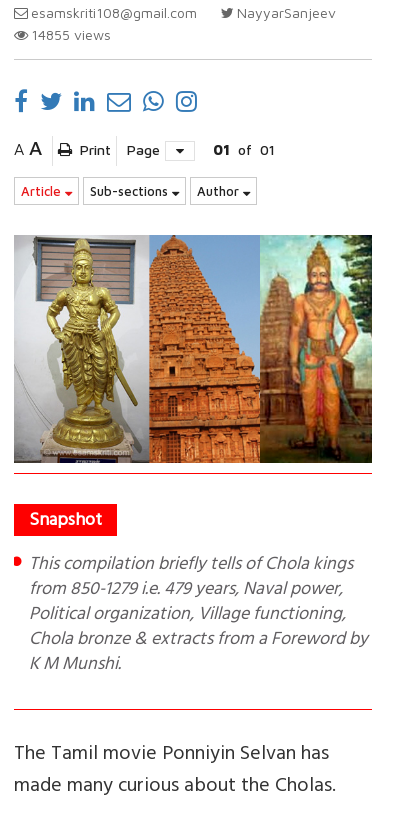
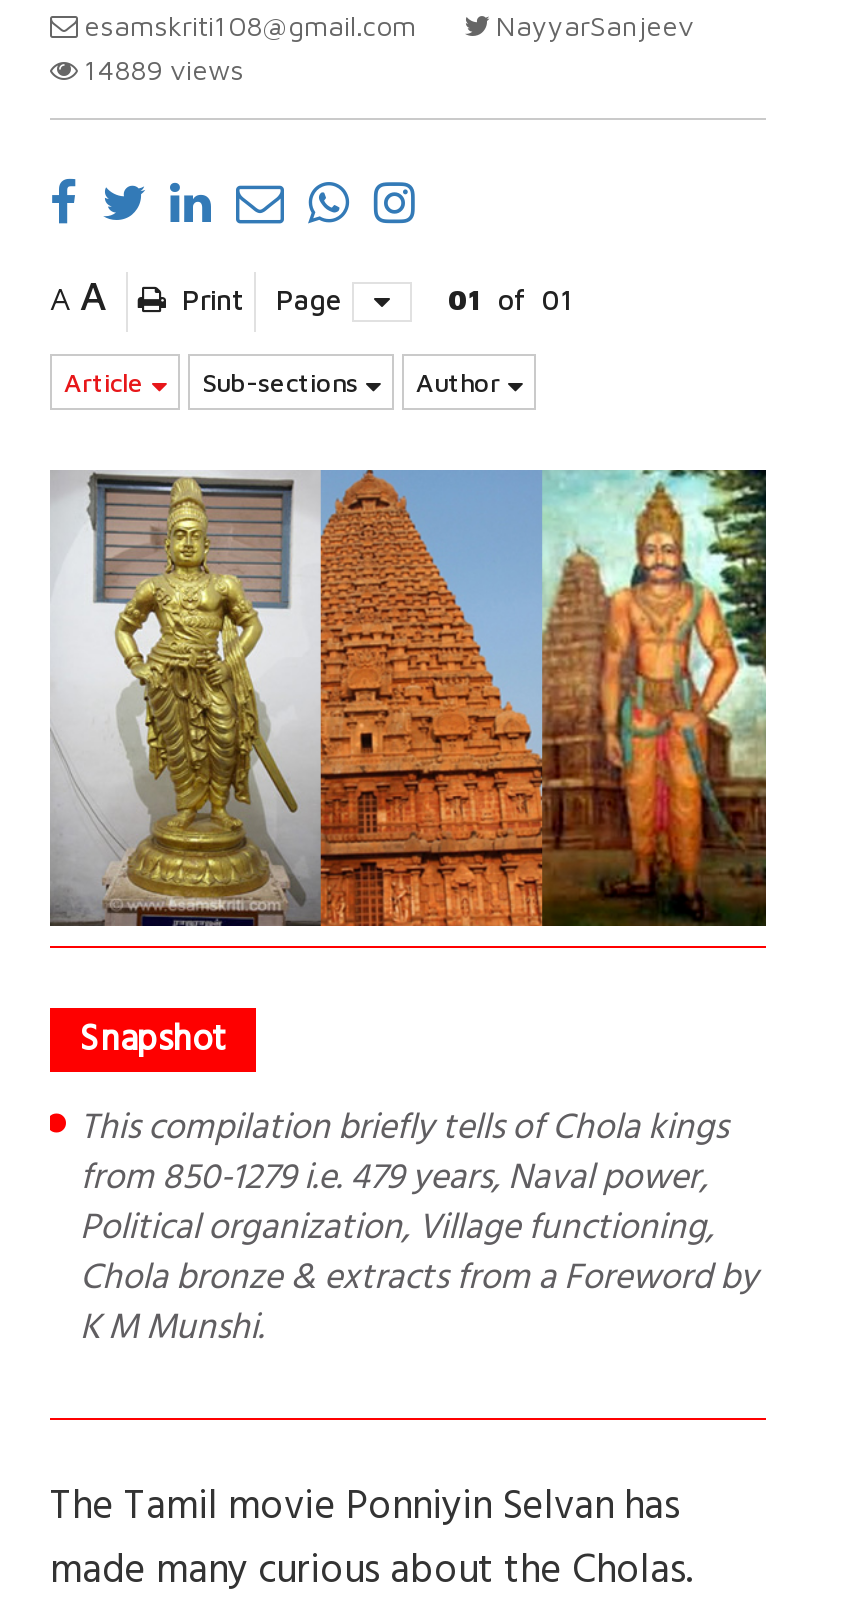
- 14855 views
+ 14889 views
